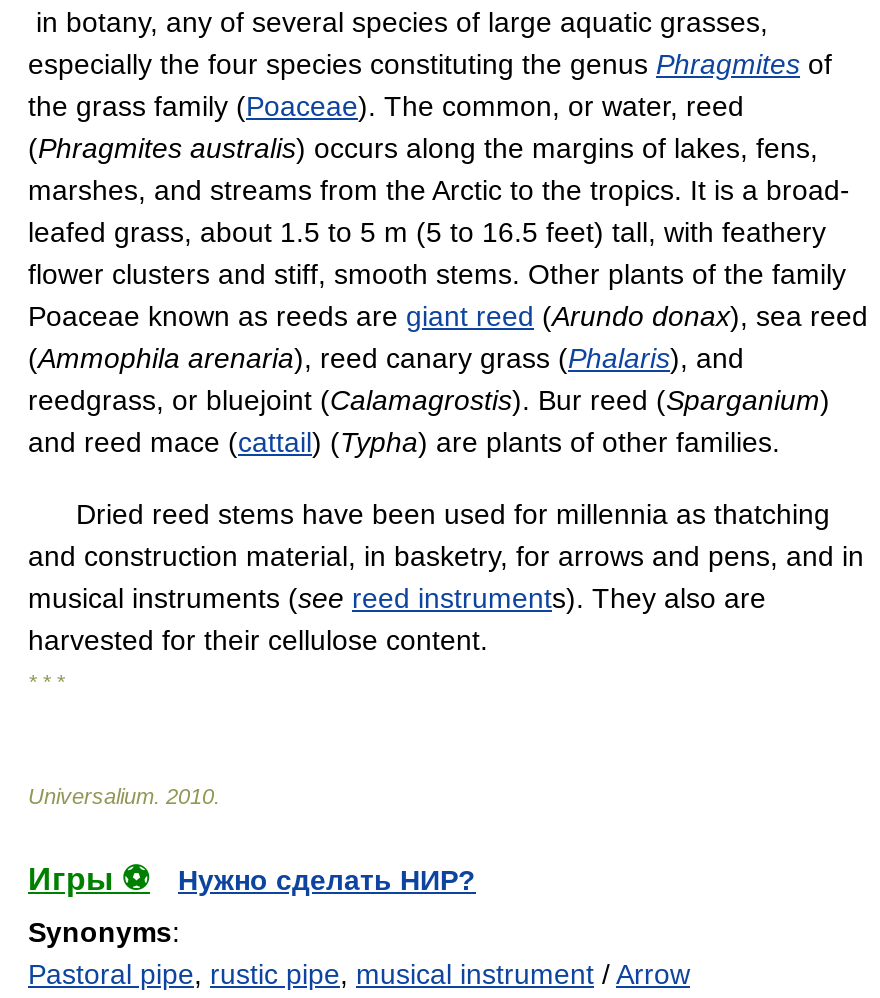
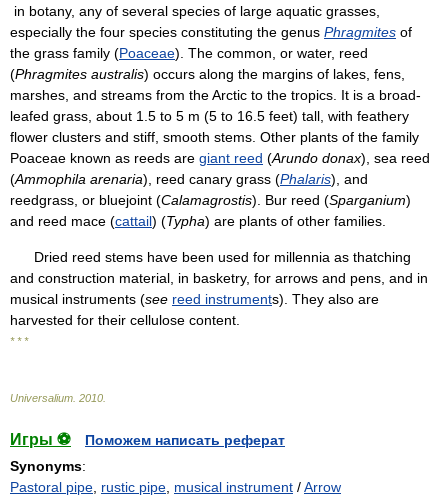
- Нужно сделать НИР?
+ Поможем написать реферат
